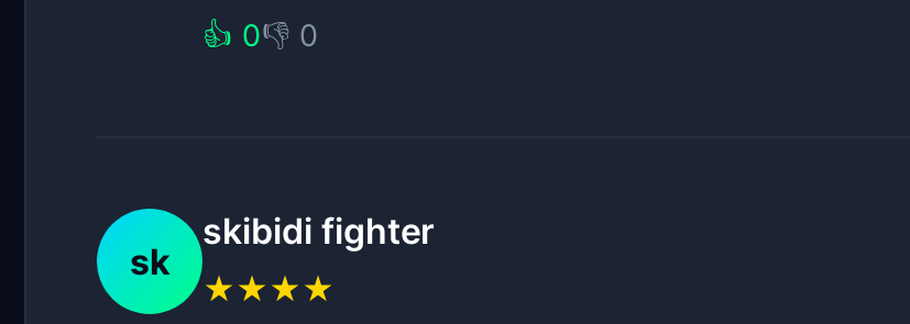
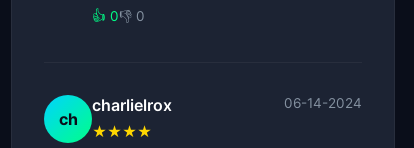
- skibidi fighter
+ charlielrox
+ 06-14-2024

- sk
+ ch
